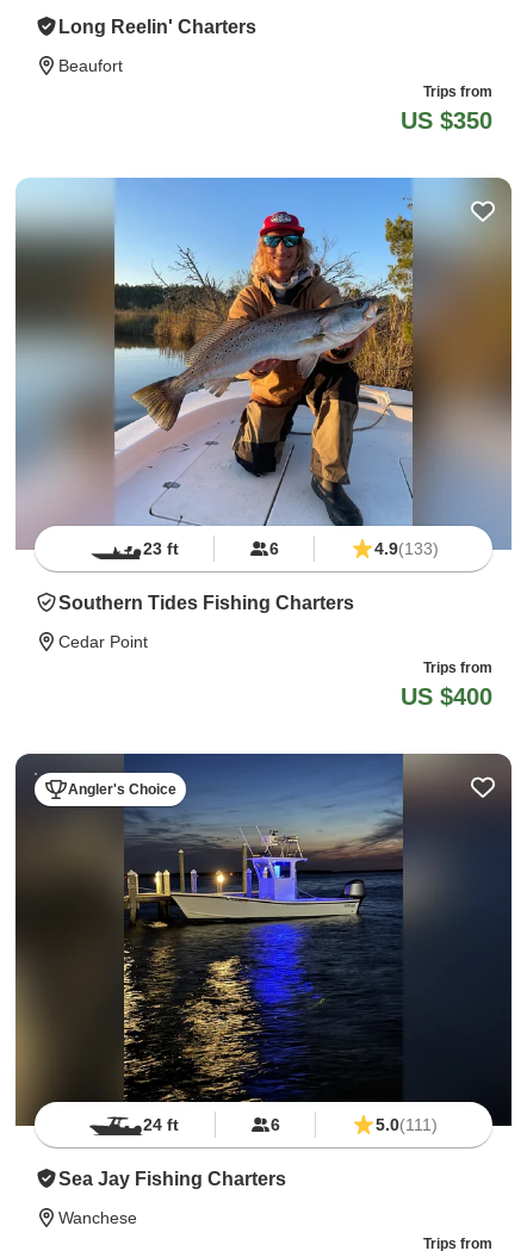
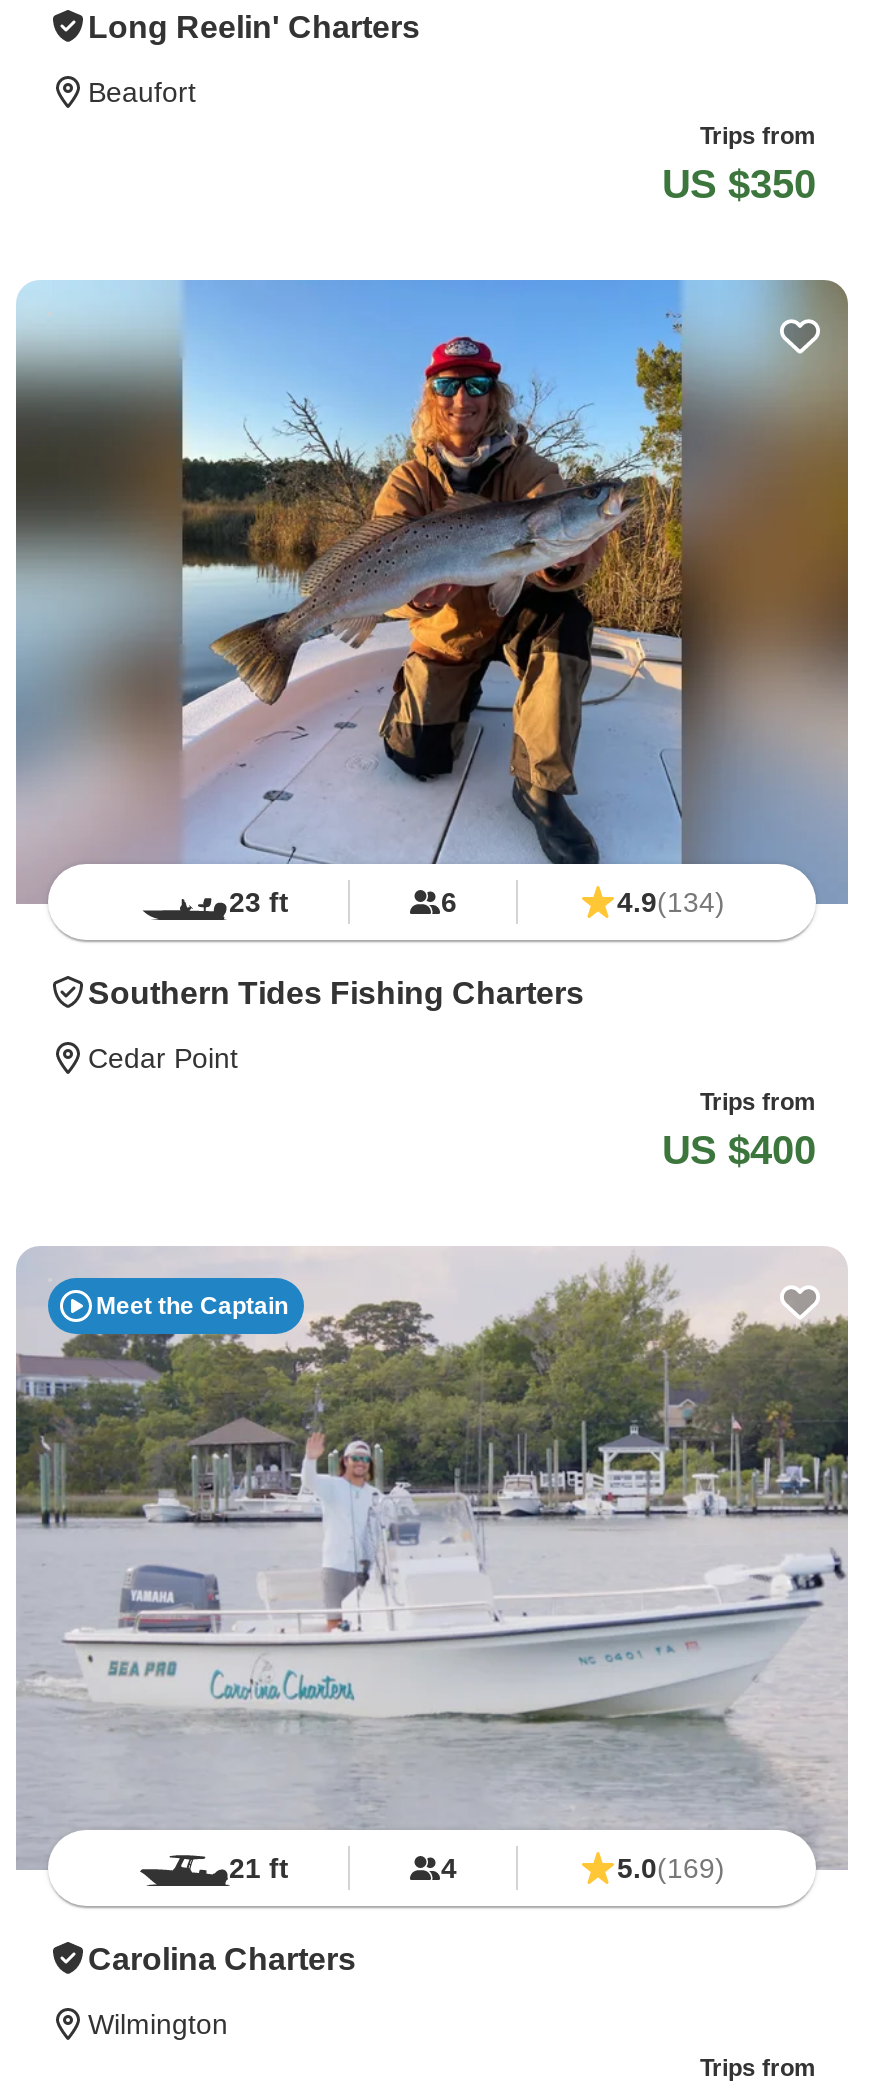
- 4.9(133)
+ 4.9(134)

- [image]
- Angler's Choice
+ [image]
+ Meet the Captain

- 24 ft
- 6
- 5.0(111)
+ 21 ft
+ 4
+ 5.0(169)

- Sea Jay Fishing Charters
+ Carolina Charters

- Wanchese
+ Wilmington
